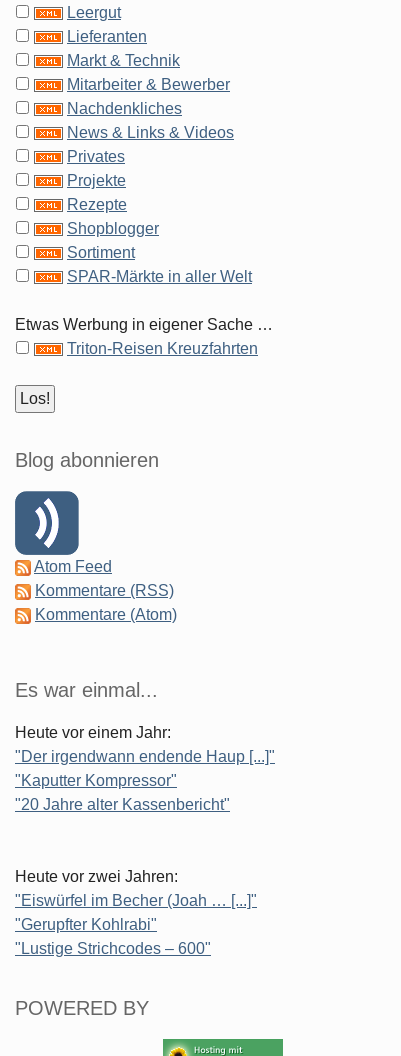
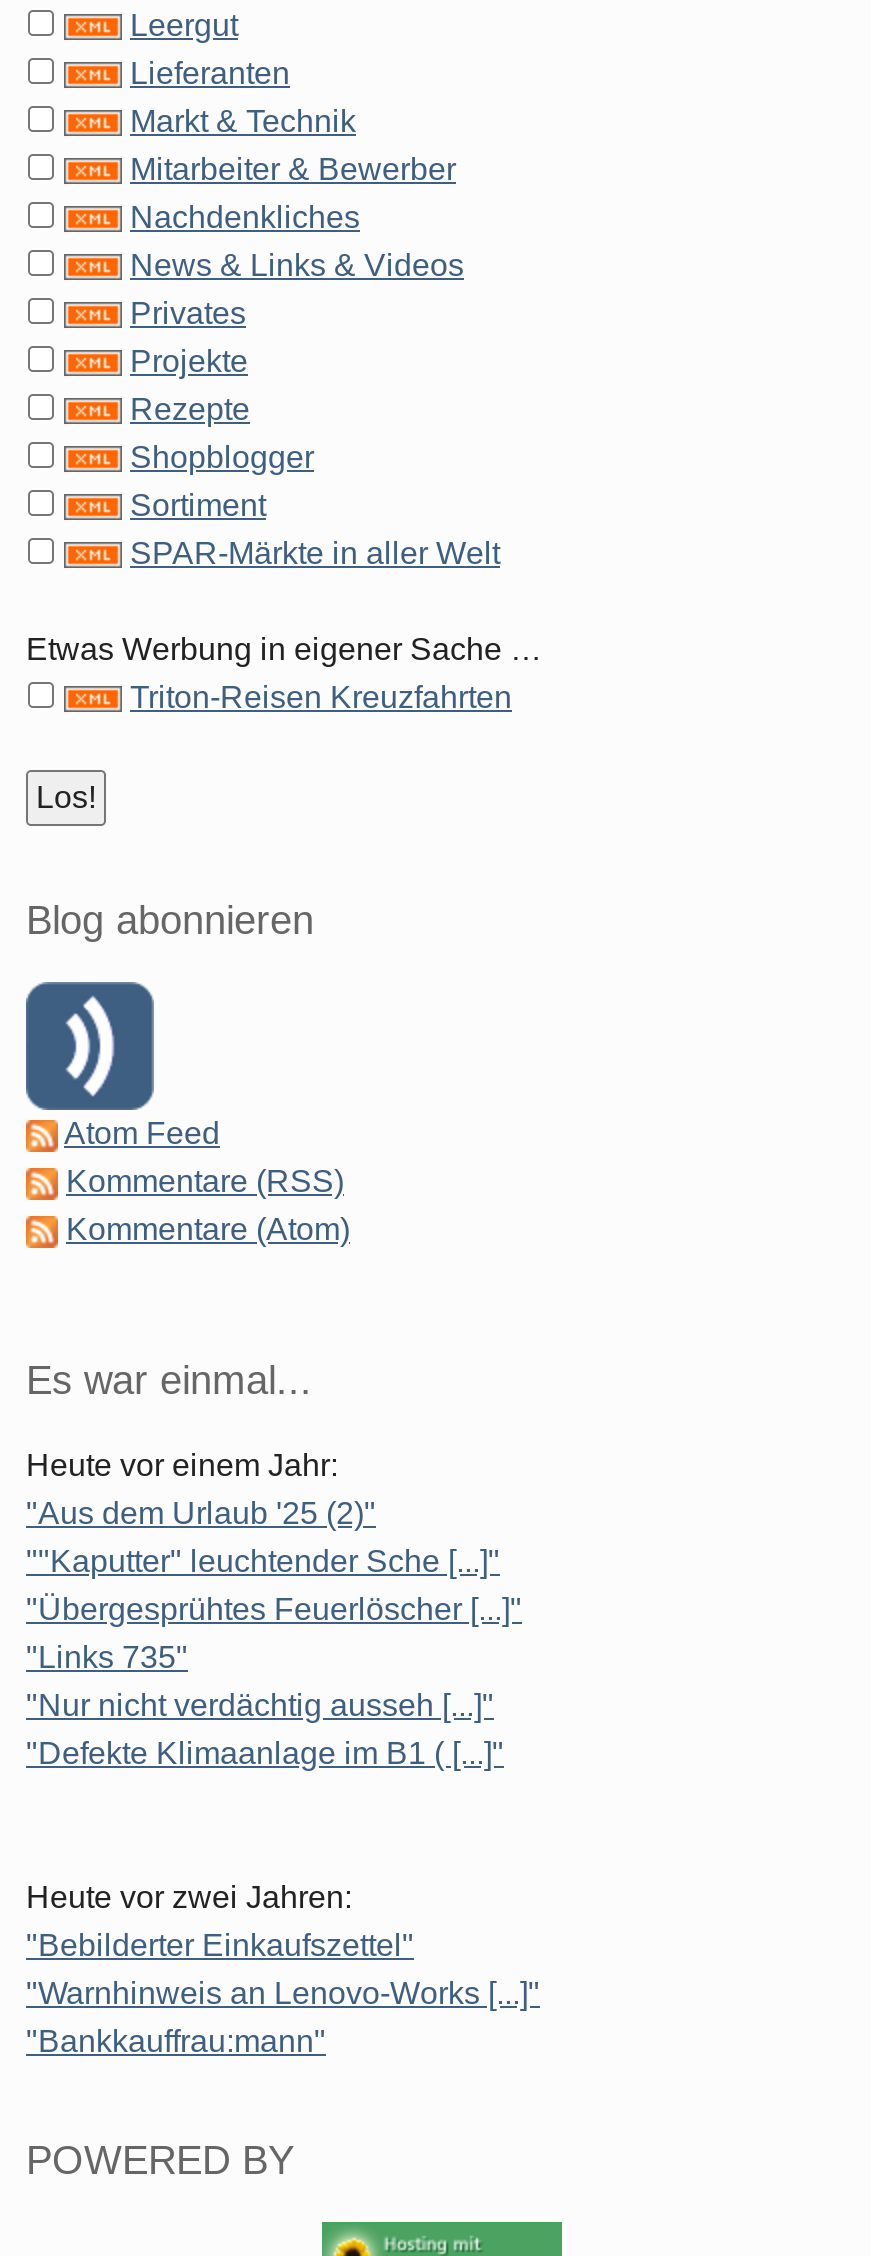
- "Der irgendwann endende Haup [...]"
- "Kaputter Kompressor"
- "20 Jahre alter Kassenbericht"
+ "Aus dem Urlaub '25 (2)"
+ ""Kaputter" leuchtender Sche [...]"
+ "Übergesprühtes Feuerlöscher [...]"
+ "Links 735"
+ "Nur nicht verdächtig ausseh [...]"
+ "Defekte Klimaanlage im B1 ( [...]"

- "Eiswürfel im Becher (Joah … [...]"
- "Gerupfter Kohlrabi"
- "Lustige Strichcodes – 600"
+ "Bebilderter Einkaufszettel"
+ "Warnhinweis an Lenovo-Works [...]"
+ "Bankkauffrau:mann"
